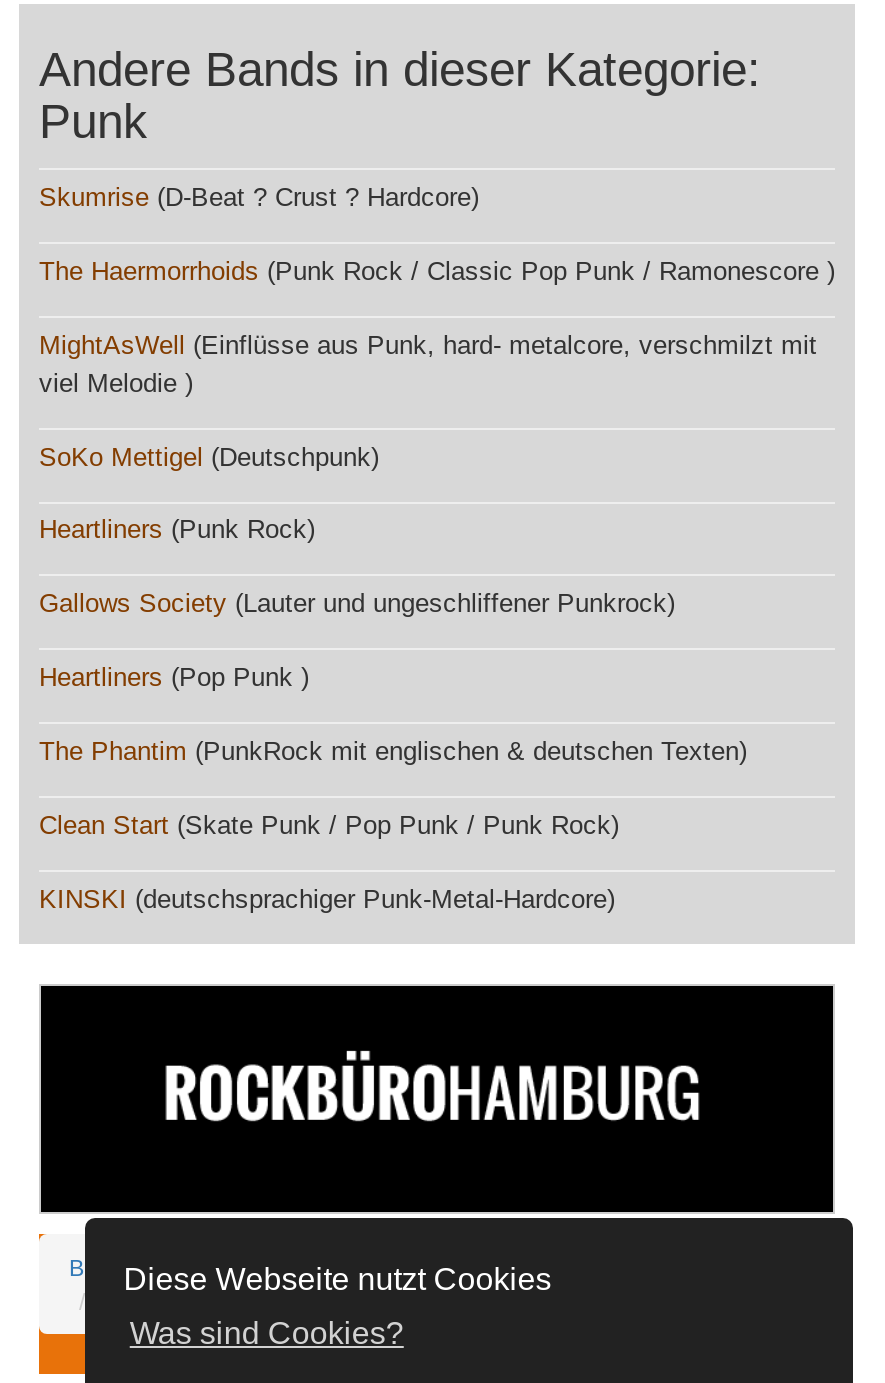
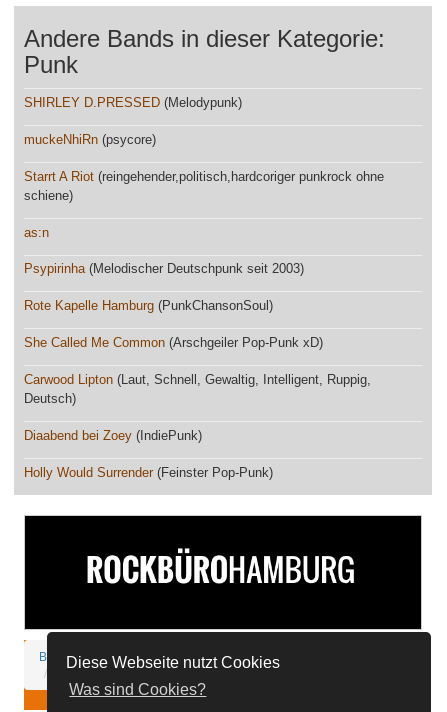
- Skumrise (D-Beat ? Crust ? Hardcore)
+ SHIRLEY D.PRESSED (Melodypunk)

- The Haermorrhoids (Punk Rock / Classic Pop Punk / Ramonescore )
+ muckeNhiRn (psycore)

- MightAsWell (Einflüsse aus Punk, hard- metalcore, verschmilzt mit
- viel Melodie )
+ Starrt A Riot (reingehender,politisch,hardcoriger punkrock ohne
+ schiene)

- SoKo Mettigel (Deutschpunk)
+ as:n

- Heartliners (Punk Rock)
+ Psypirinha (Melodischer Deutschpunk seit 2003)

- Gallows Society (Lauter und ungeschliffener Punkrock)
+ Rote Kapelle Hamburg (PunkChansonSoul)

- Heartliners (Pop Punk )
+ She Called Me Common (Arschgeiler Pop-Punk xD)

- The Phantim (PunkRock mit englischen & deutschen Texten)
+ Carwood Lipton (Laut, Schnell, Gewaltig, Intelligent, Ruppig,
+ Deutsch)

- Clean Start (Skate Punk / Pop Punk / Punk Rock)
+ Diaabend bei Zoey (IndiePunk)

- KINSKI (deutschsprachiger Punk-Metal-Hardcore)
+ Holly Would Surrender (Feinster Pop-Punk)
